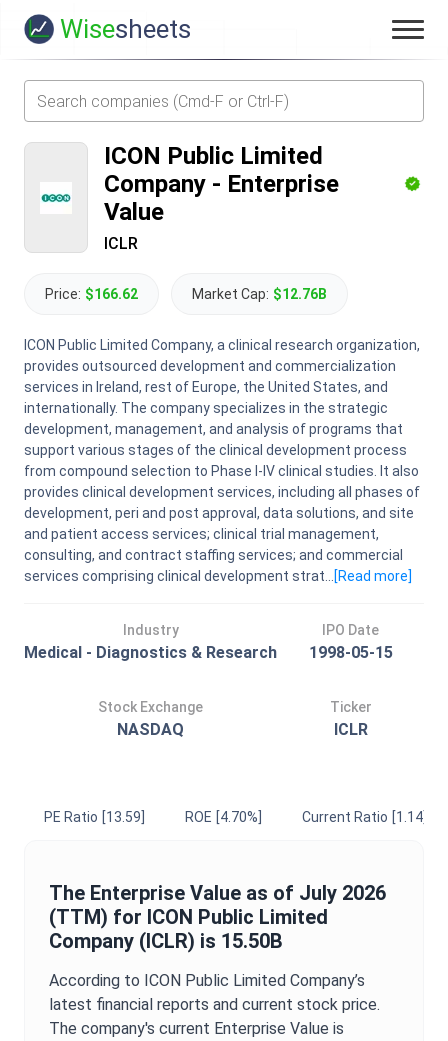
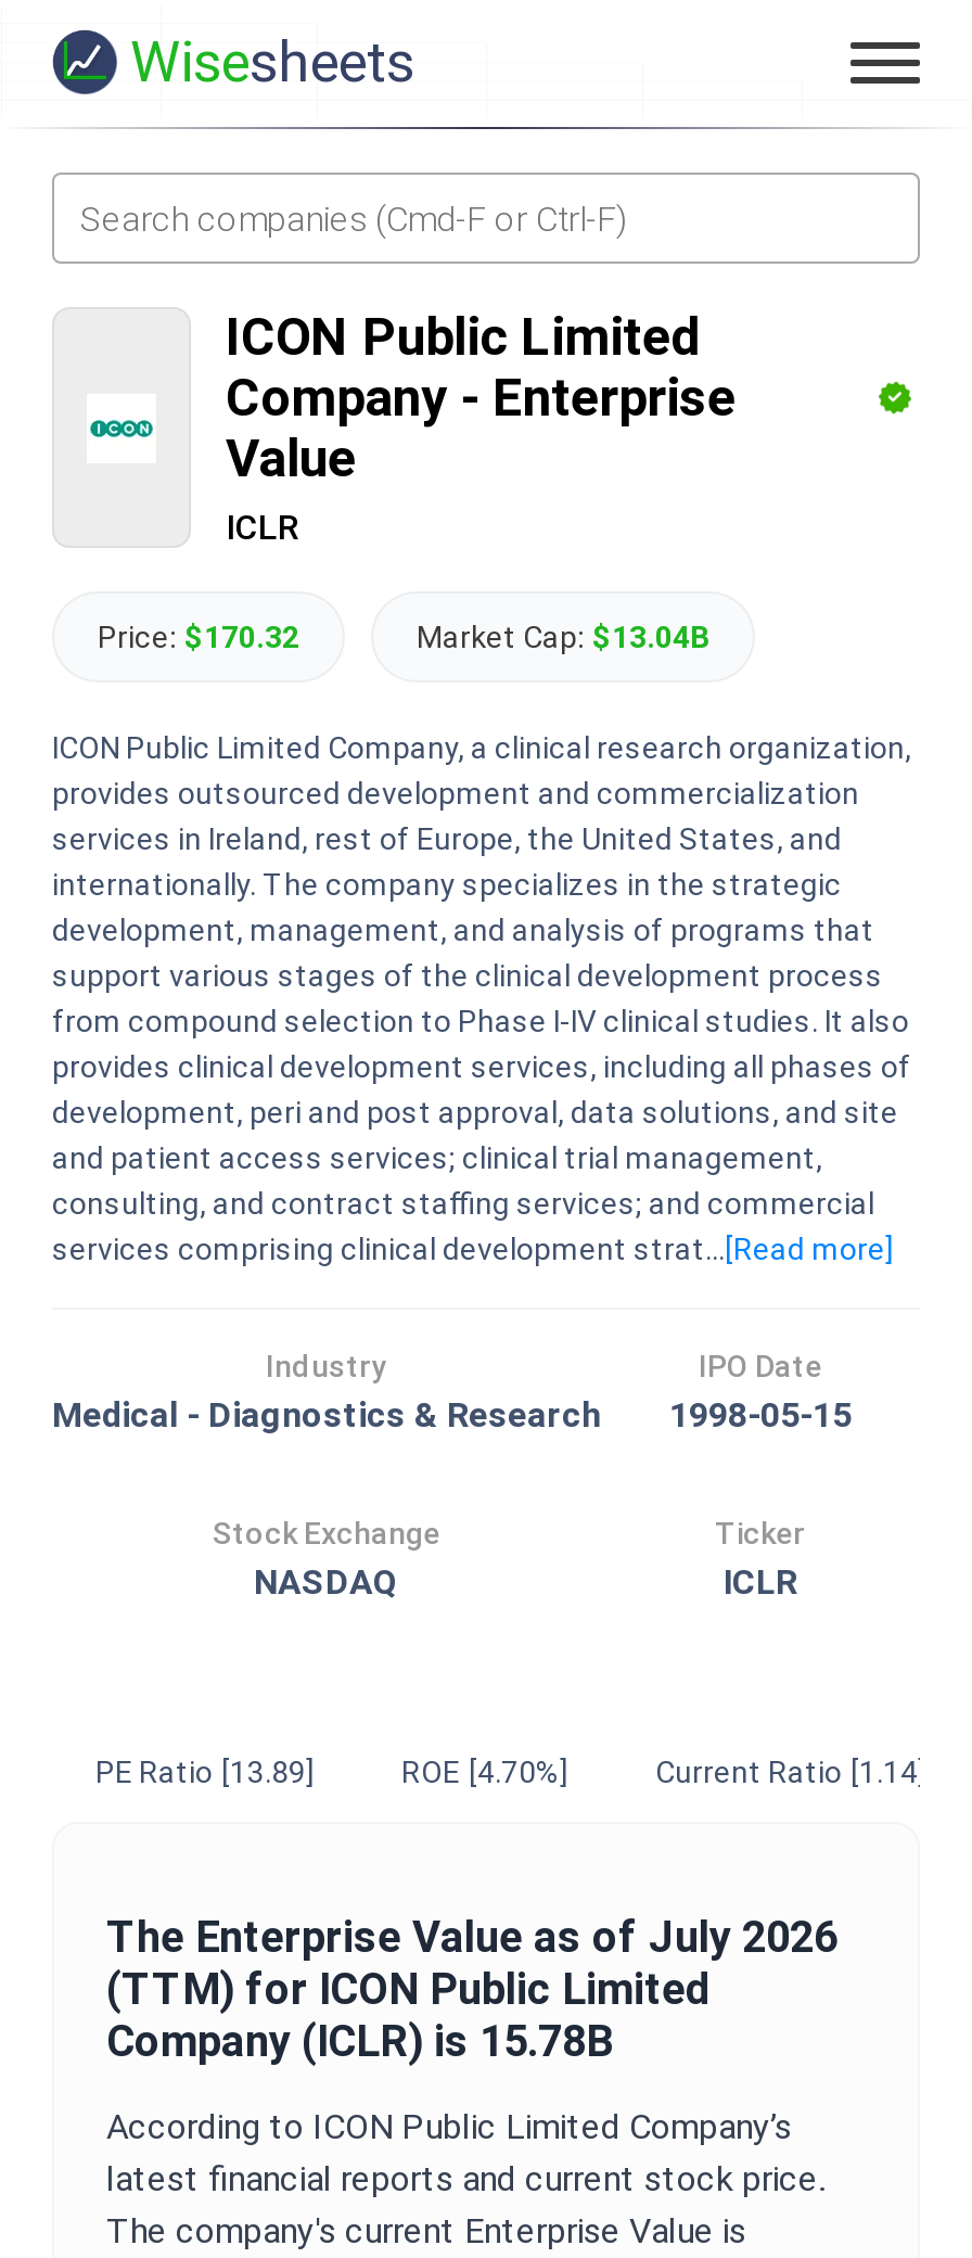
- Price: $166.62
+ Price: $170.32

- Market Cap: $12.76B
+ Market Cap: $13.04B

- PE Ratio [13.59]
+ PE Ratio [13.89]

- Company (ICLR) is 15.50B
+ Company (ICLR) is 15.78B
